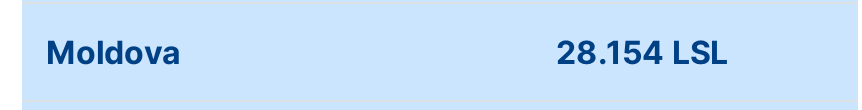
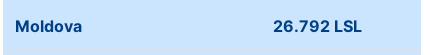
- 28.154 LSL
+ 26.792 LSL
